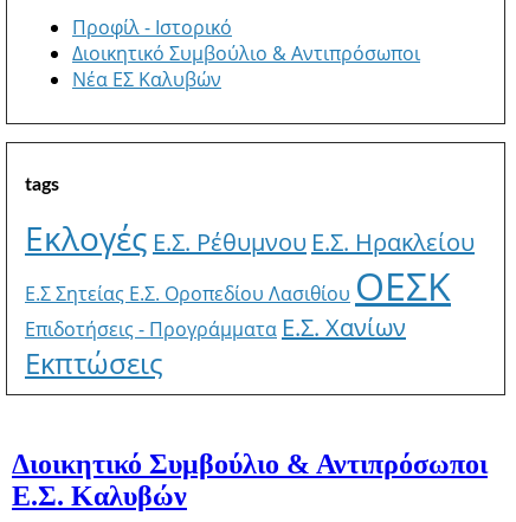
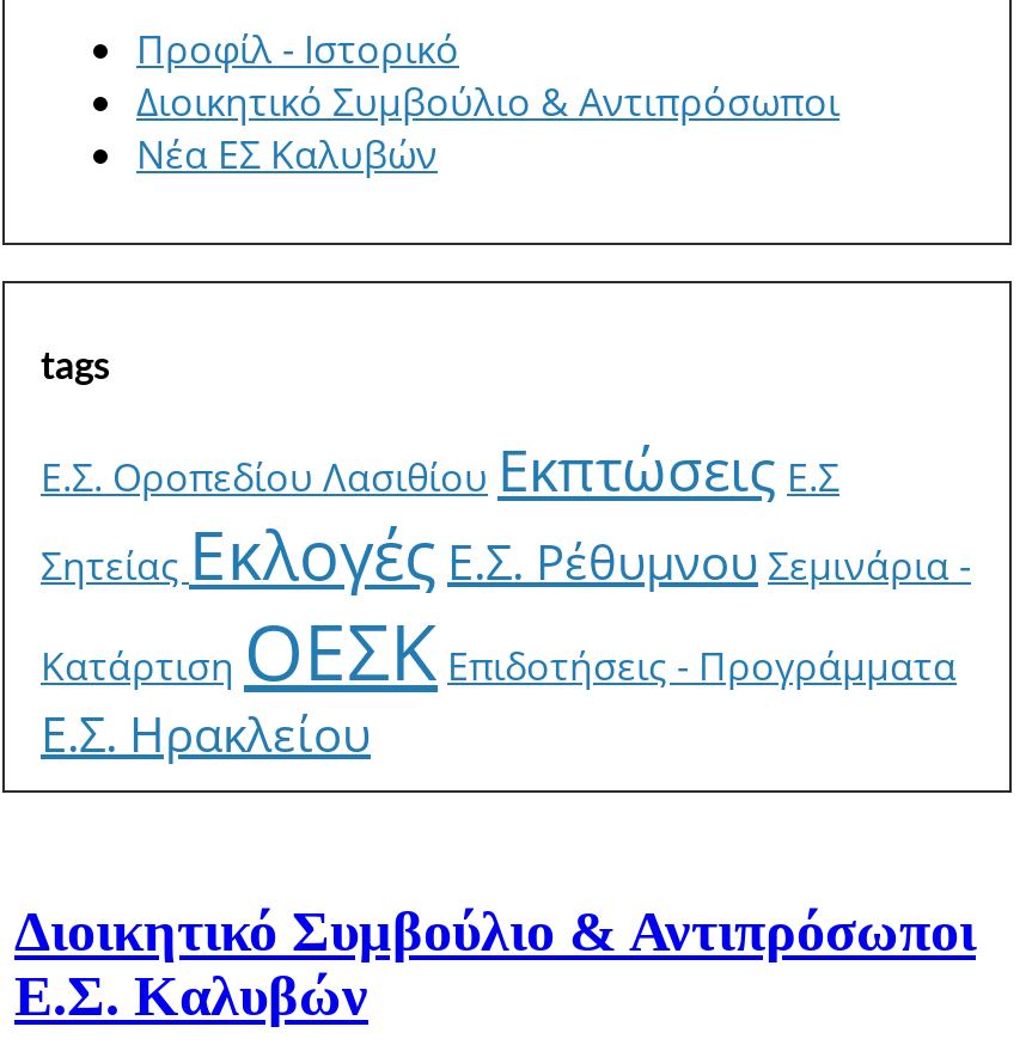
- Εκλογές Ε.Σ. Ρέθυμνου Ε.Σ. Ηρακλείου
- E.Σ Σητείας Ε.Σ. Οροπεδίου Λασιθίου ΟΕΣΚ
- Επιδοτήσεις - Προγράμματα Ε.Σ. Χανίων
- Εκπτώσεις
+ Ε.Σ. Οροπεδίου Λασιθίου Εκπτώσεις E.Σ
+ Σητείας Εκλογές Ε.Σ. Ρέθυμνου Σεμινάρια -
+ Κατάρτιση ΟΕΣΚ Επιδοτήσεις - Προγράμματα
+ Ε.Σ. Ηρακλείου
